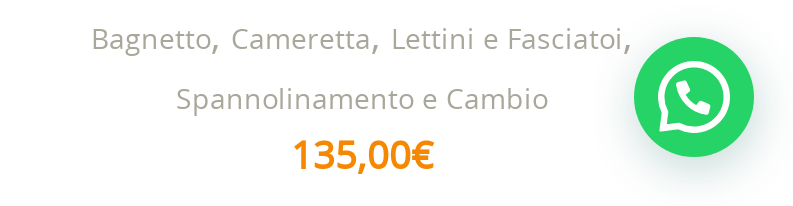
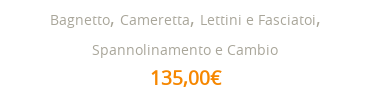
- [image]
